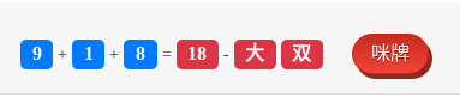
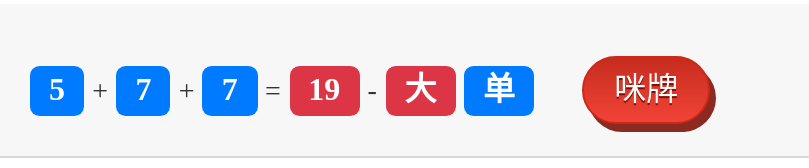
- 9
+ 5

- 1
+ 7

- 8
+ 7

- 18
+ 19

- 双
+ 单
